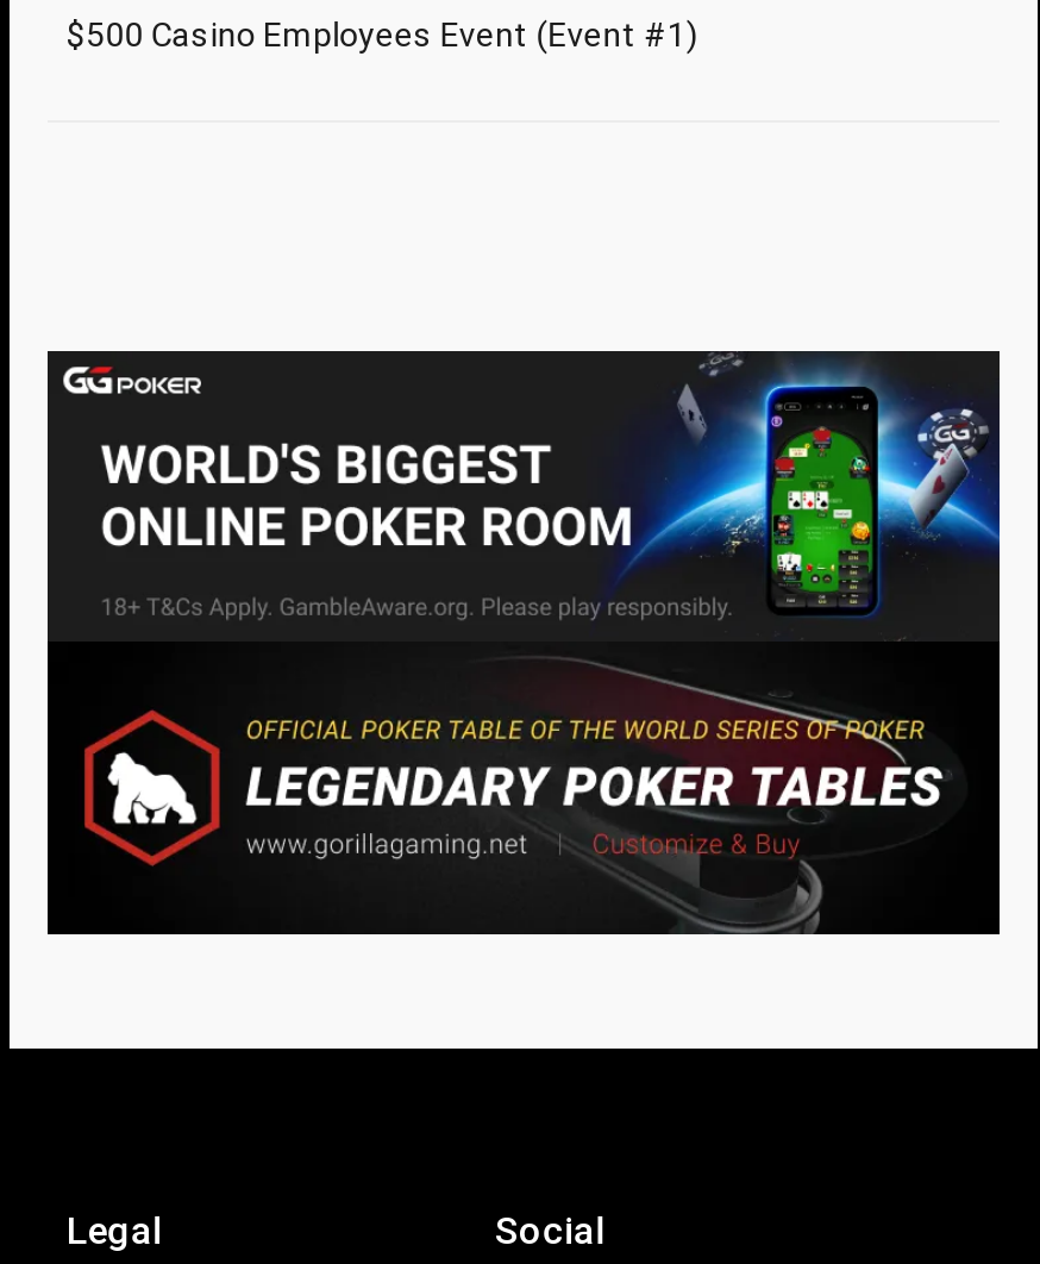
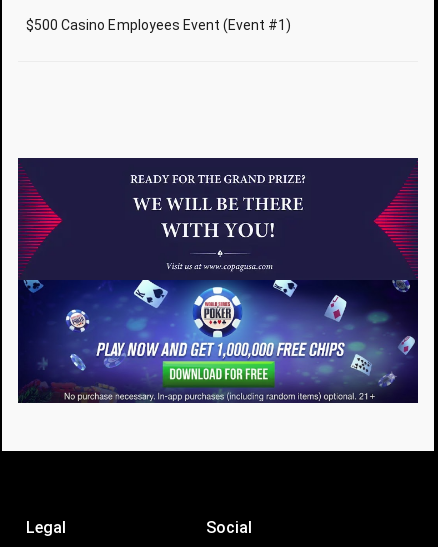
- [image]
+ [image]
